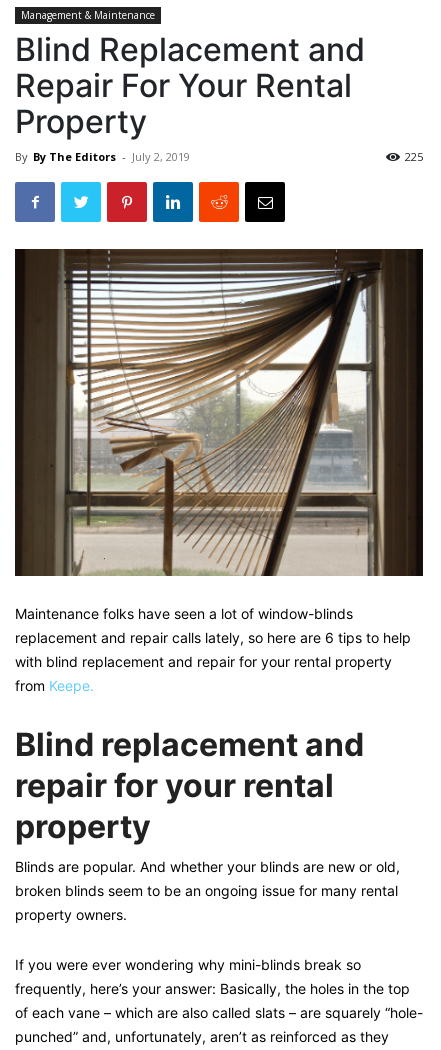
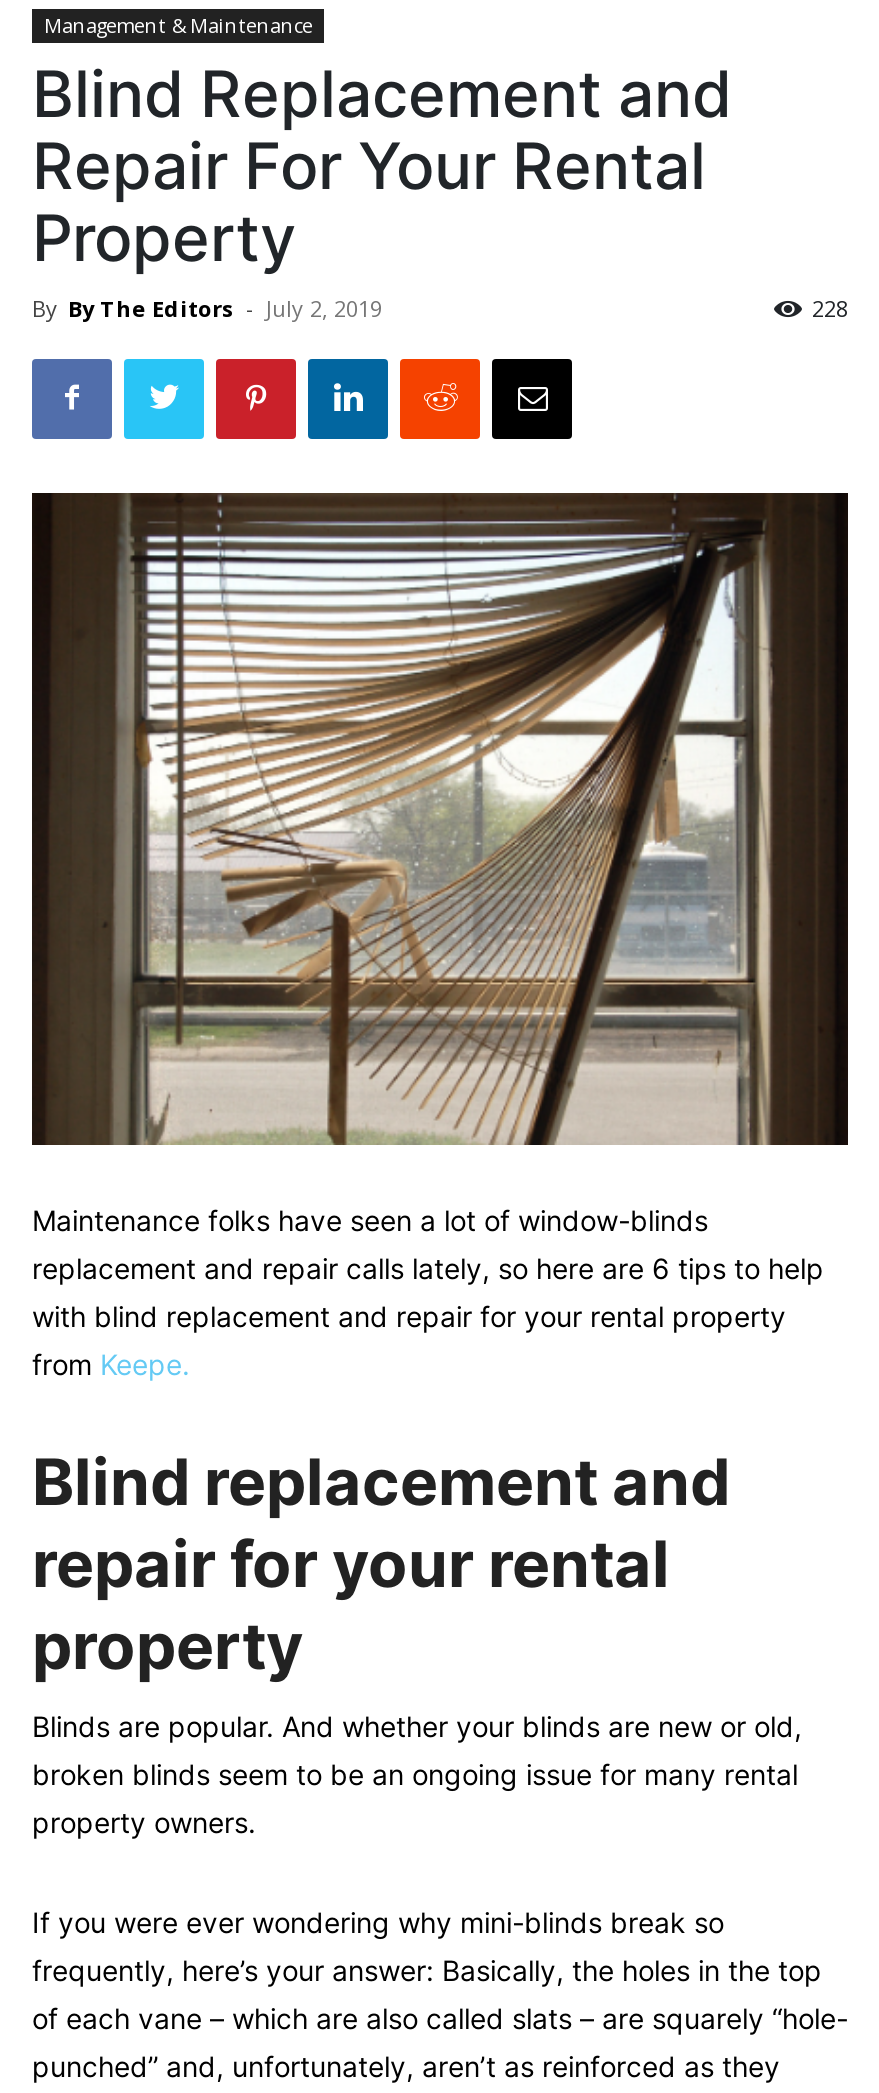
- 225
+ 228
